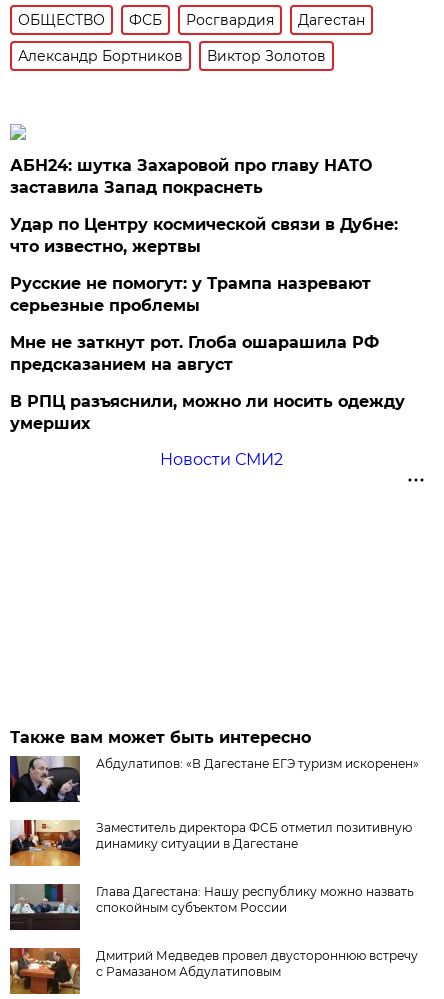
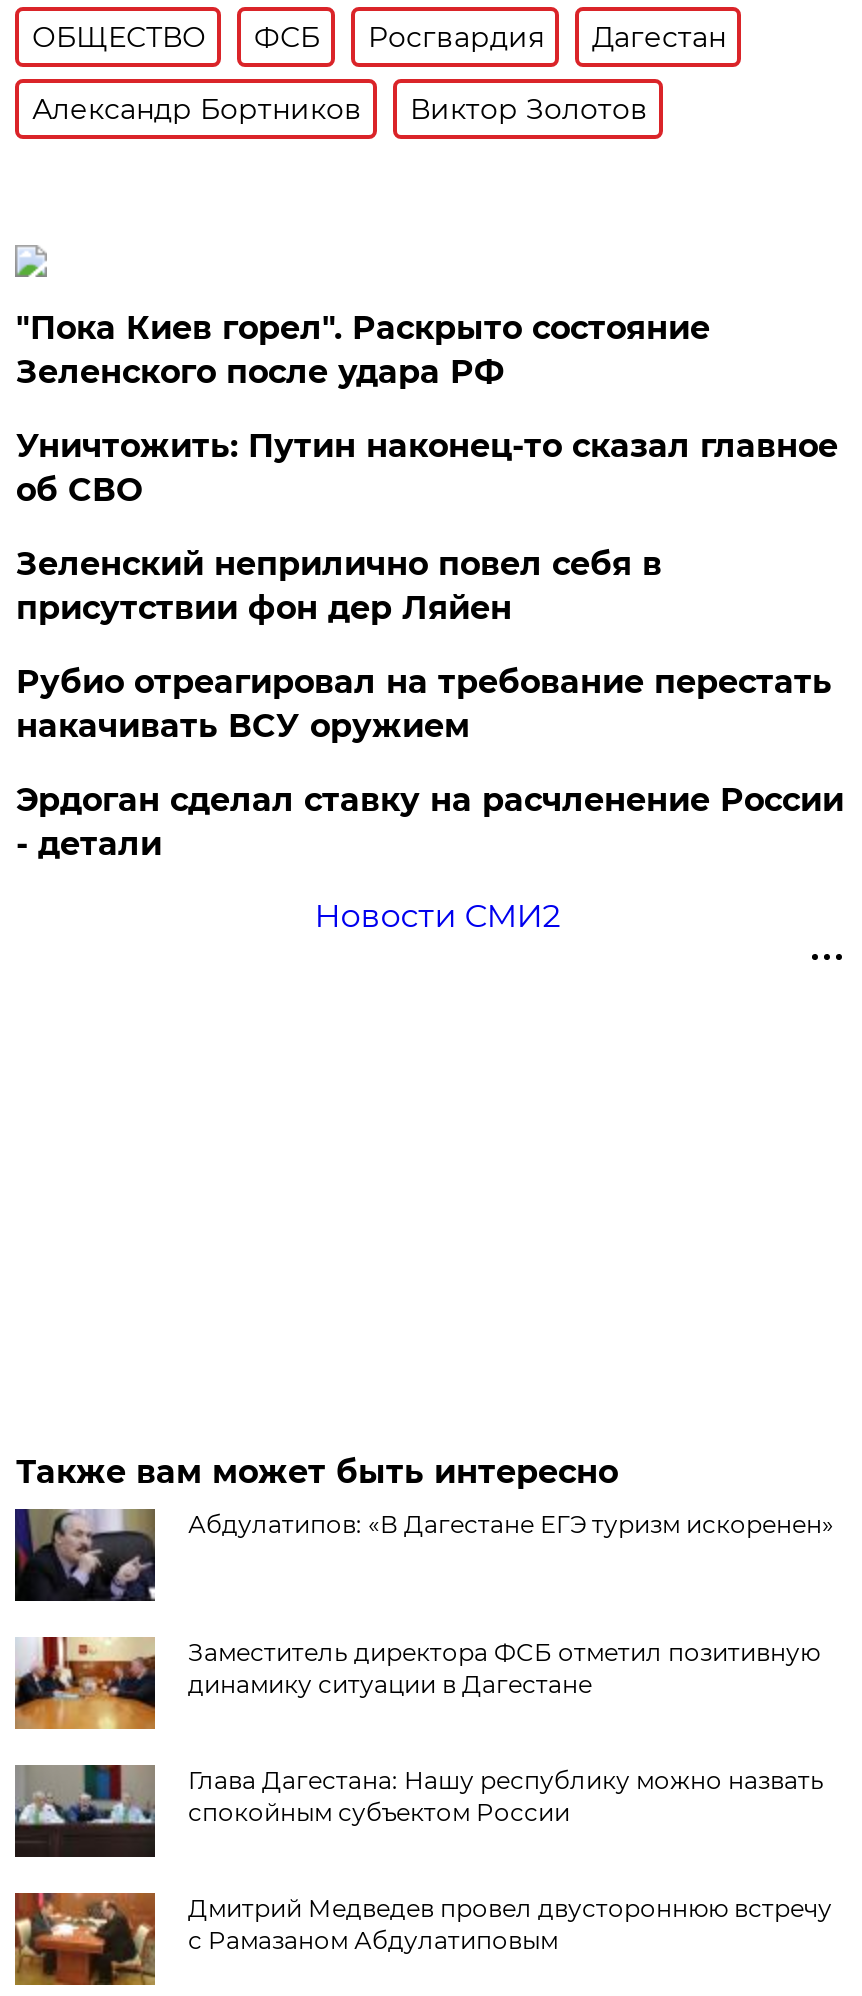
- АБН24: шутка Захаровой про главу НАТО
- заставила Запад покраснеть
+ "Пока Киев горел". Раскрыто состояние
+ Зеленского после удара РФ

- Удар по Центру космической связи в Дубне:
- что известно, жертвы
+ Уничтожить: Путин наконец-то сказал главное
+ об СВО

- Русские не помогут: у Трампа назревают
- серьезные проблемы
+ Зеленский неприлично повел cебя в
+ присутствии фон дер Ляйен

- Мне не заткнут рот. Глоба ошарашила РФ
- предсказанием на август
+ Рубио отреагировал на требование перестать
+ накачивать ВСУ оружием

- В РПЦ разъяснили, можно ли носить одежду
- умерших
+ Эрдоган сделал ставку на расчленение России
+ - детали
